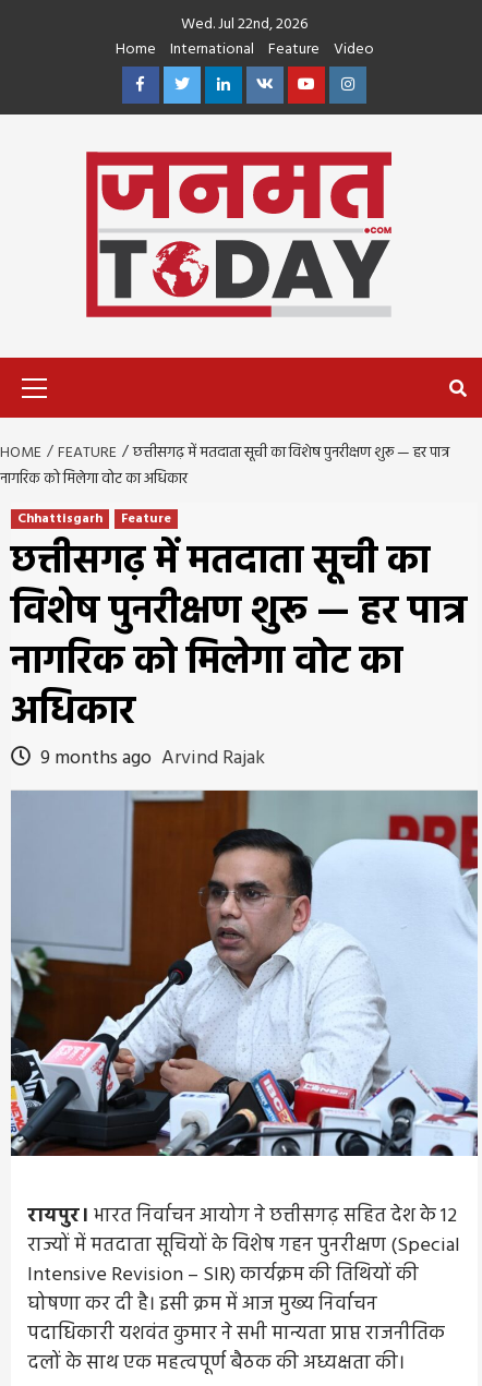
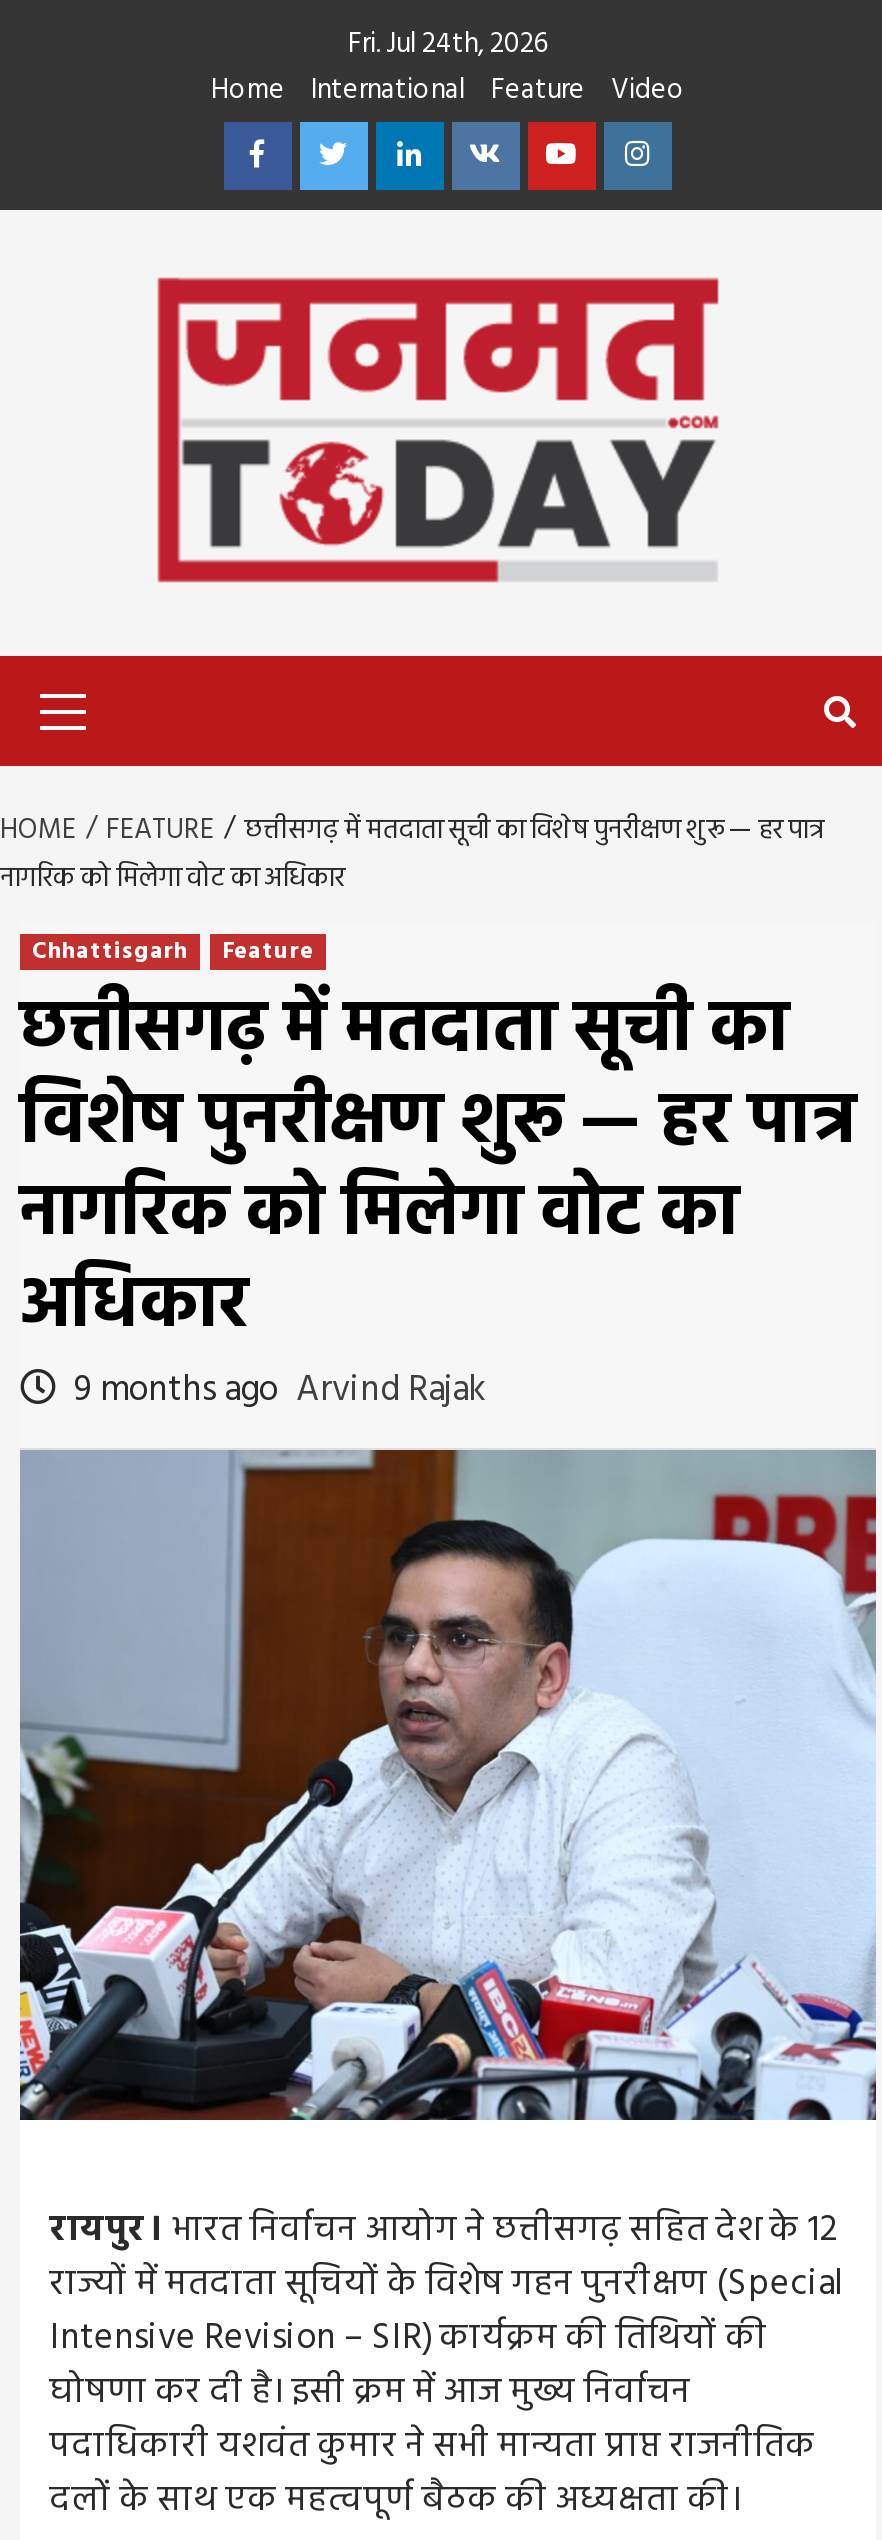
- Wed. Jul 22nd, 2026
+ Fri. Jul 24th, 2026
